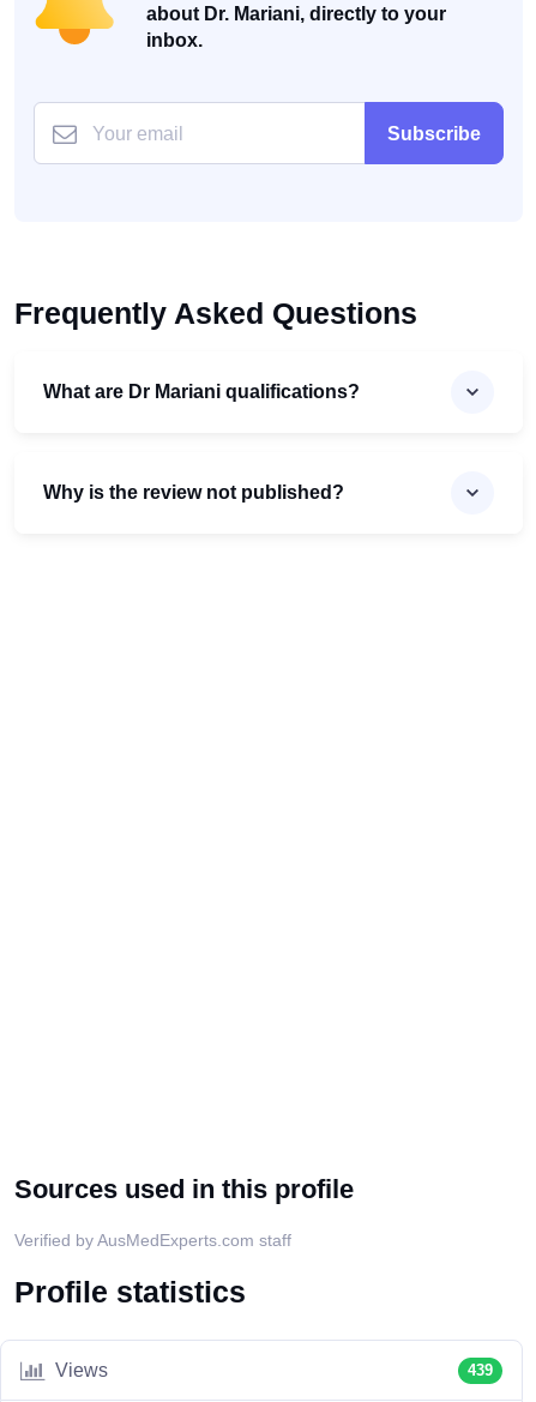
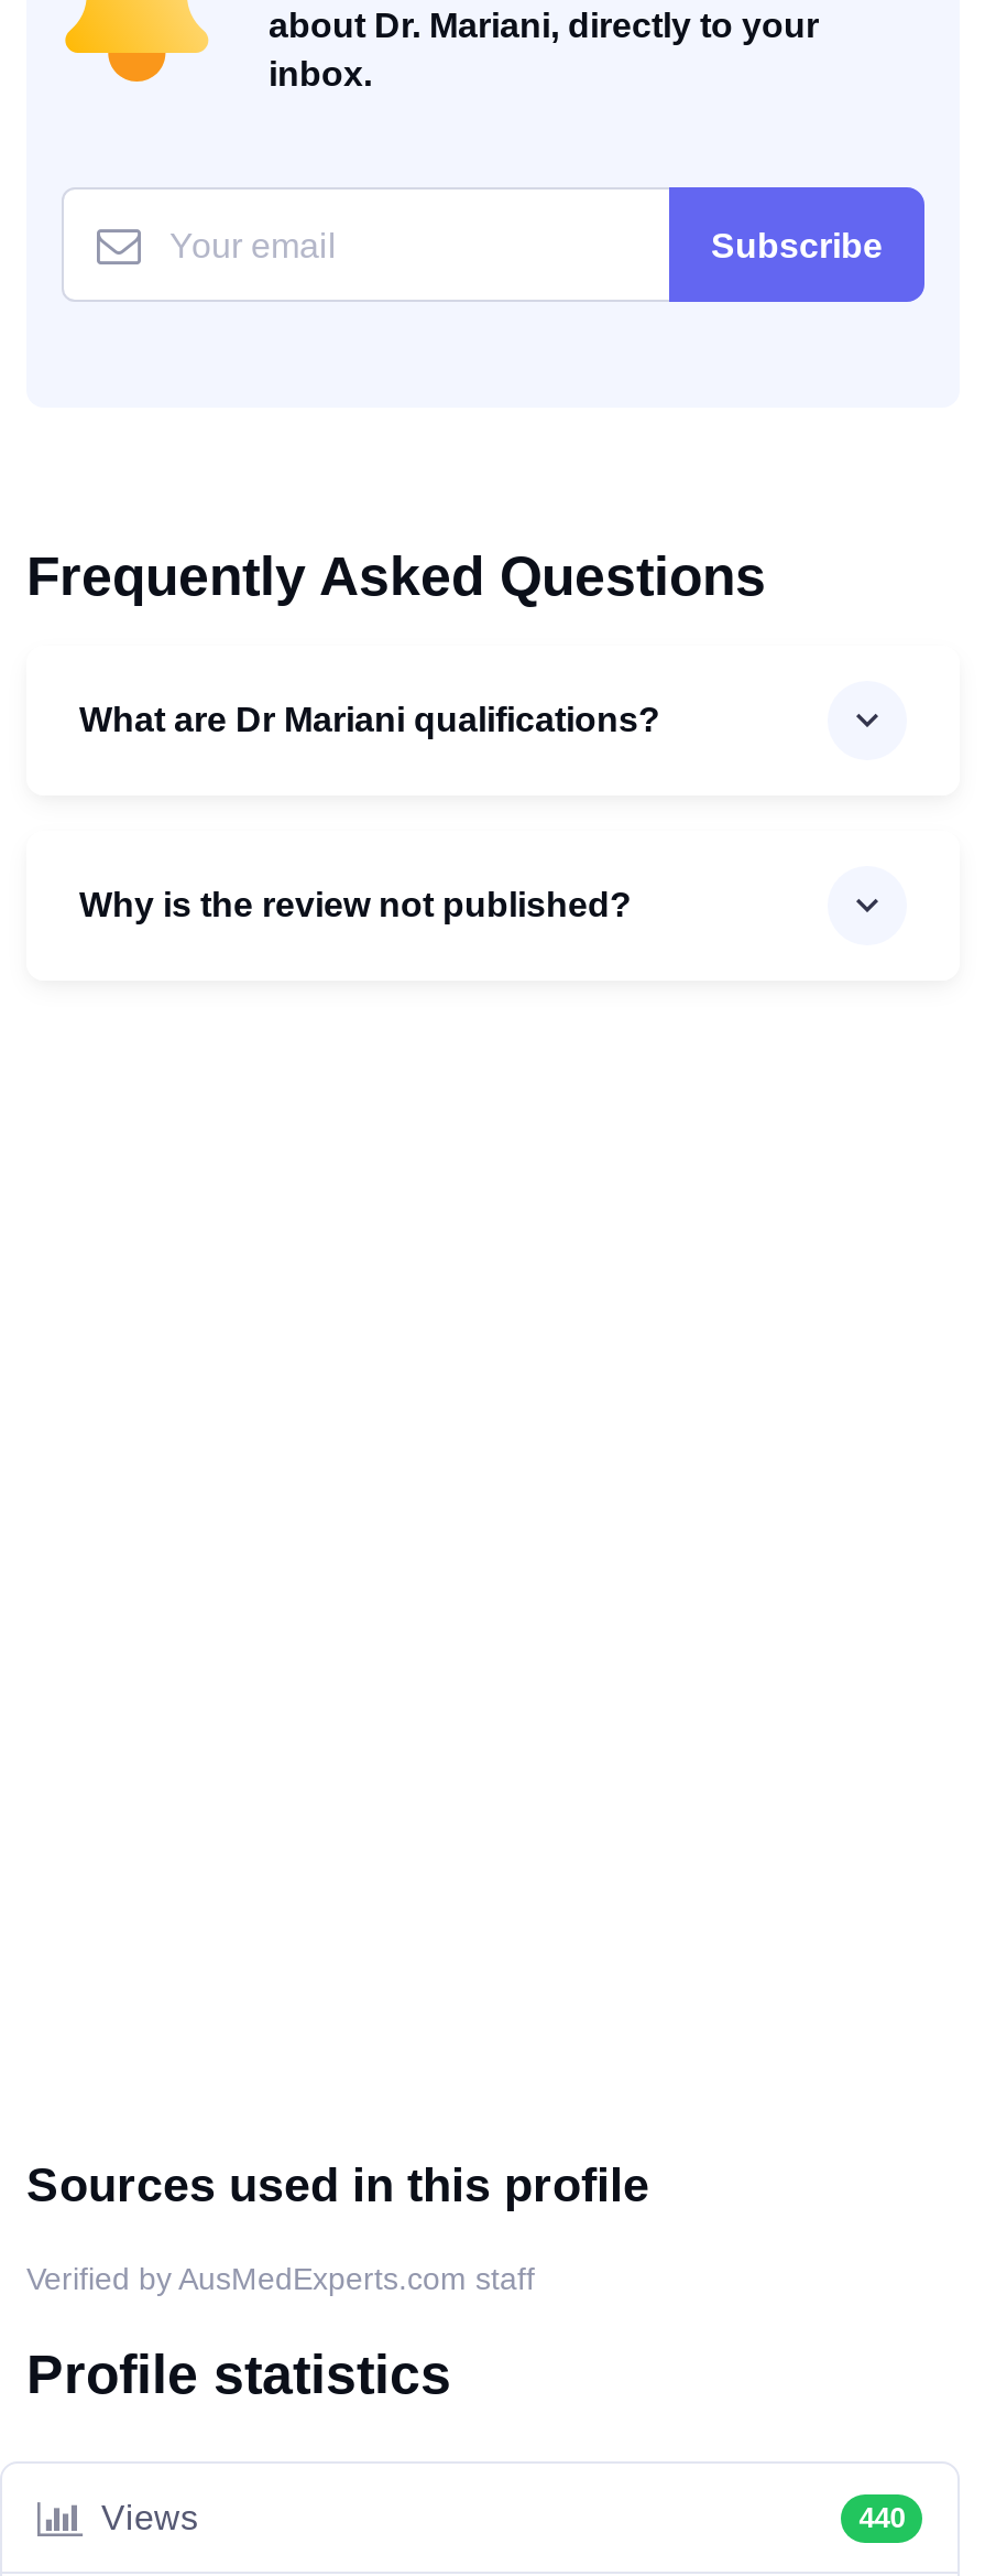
- 439
+ 440
